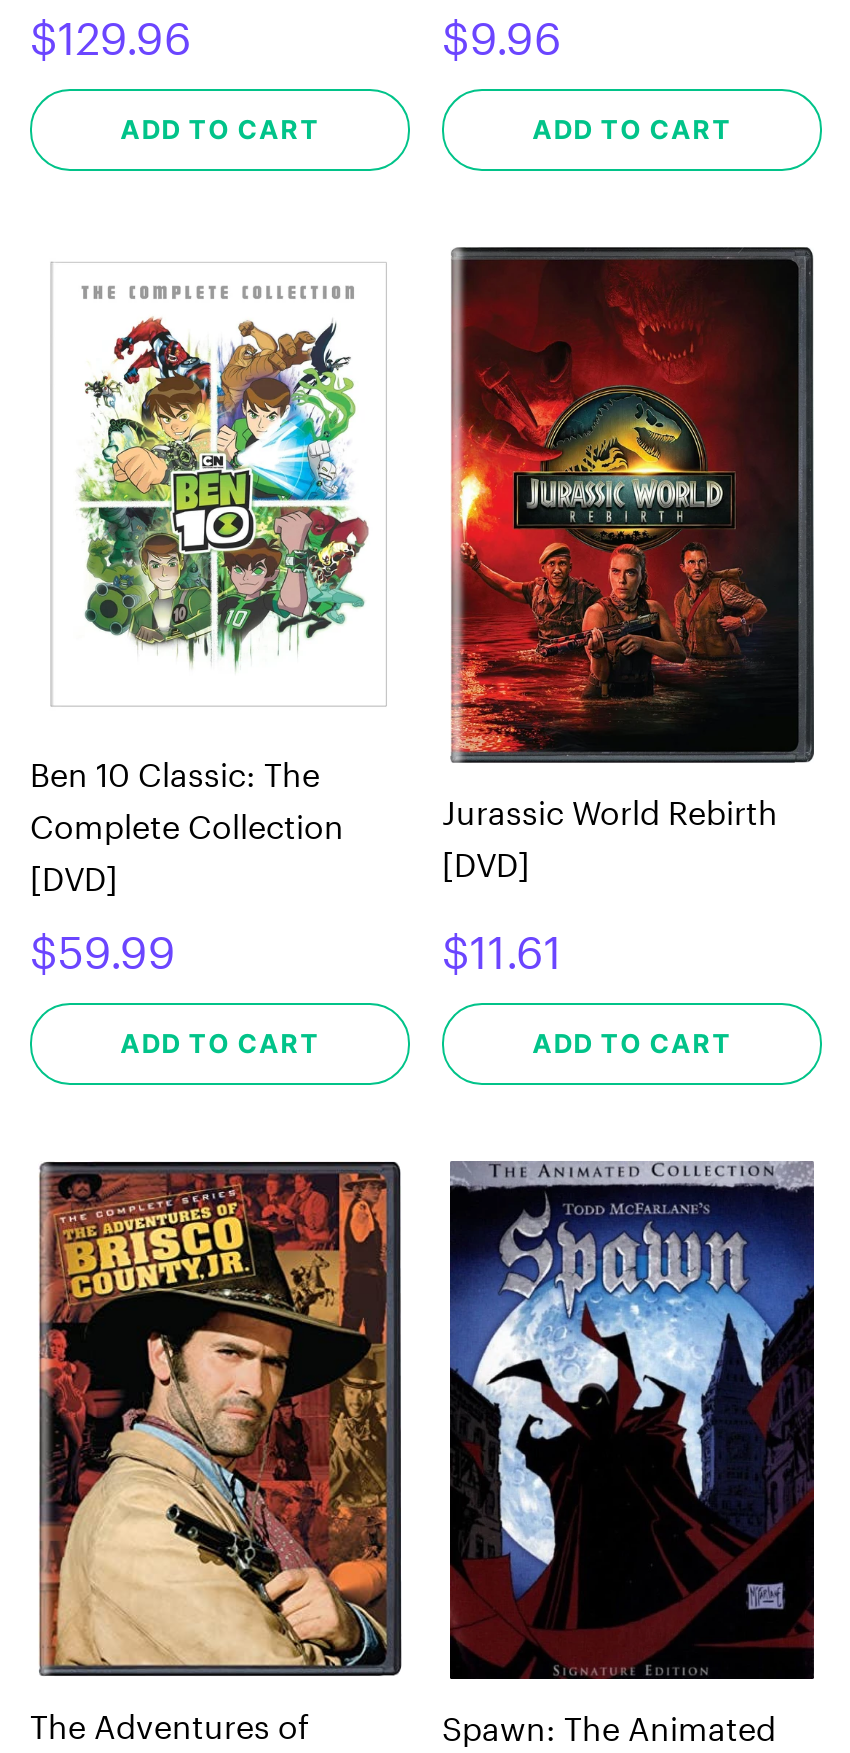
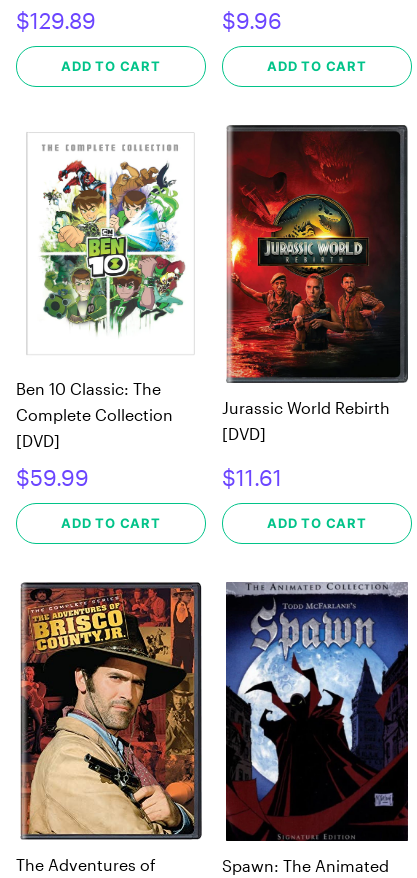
- $129.96
+ $129.89
